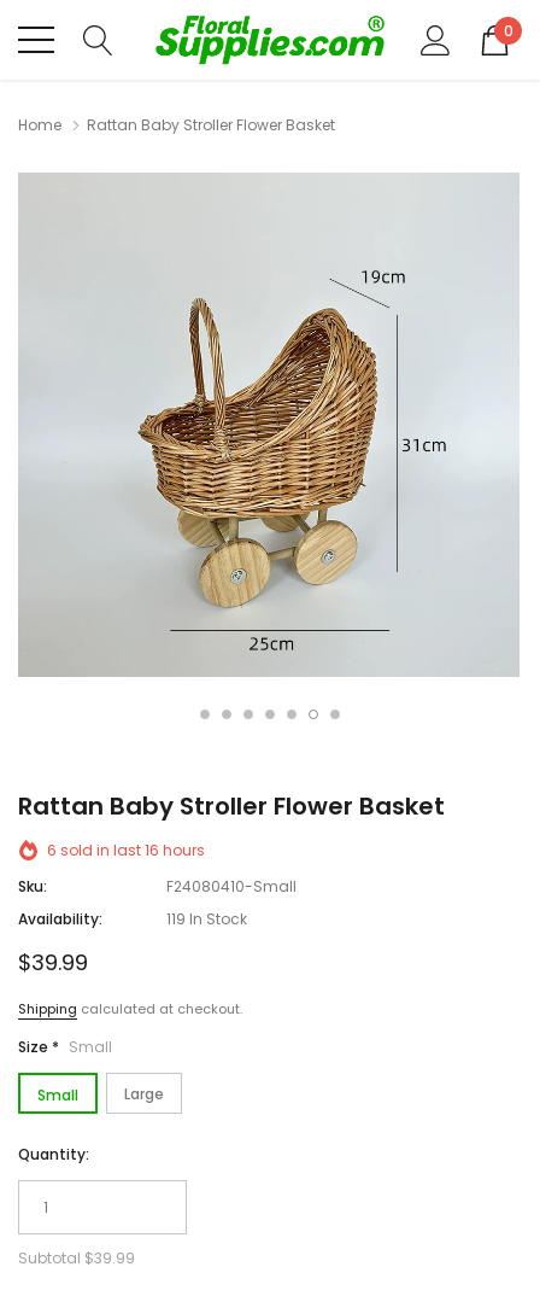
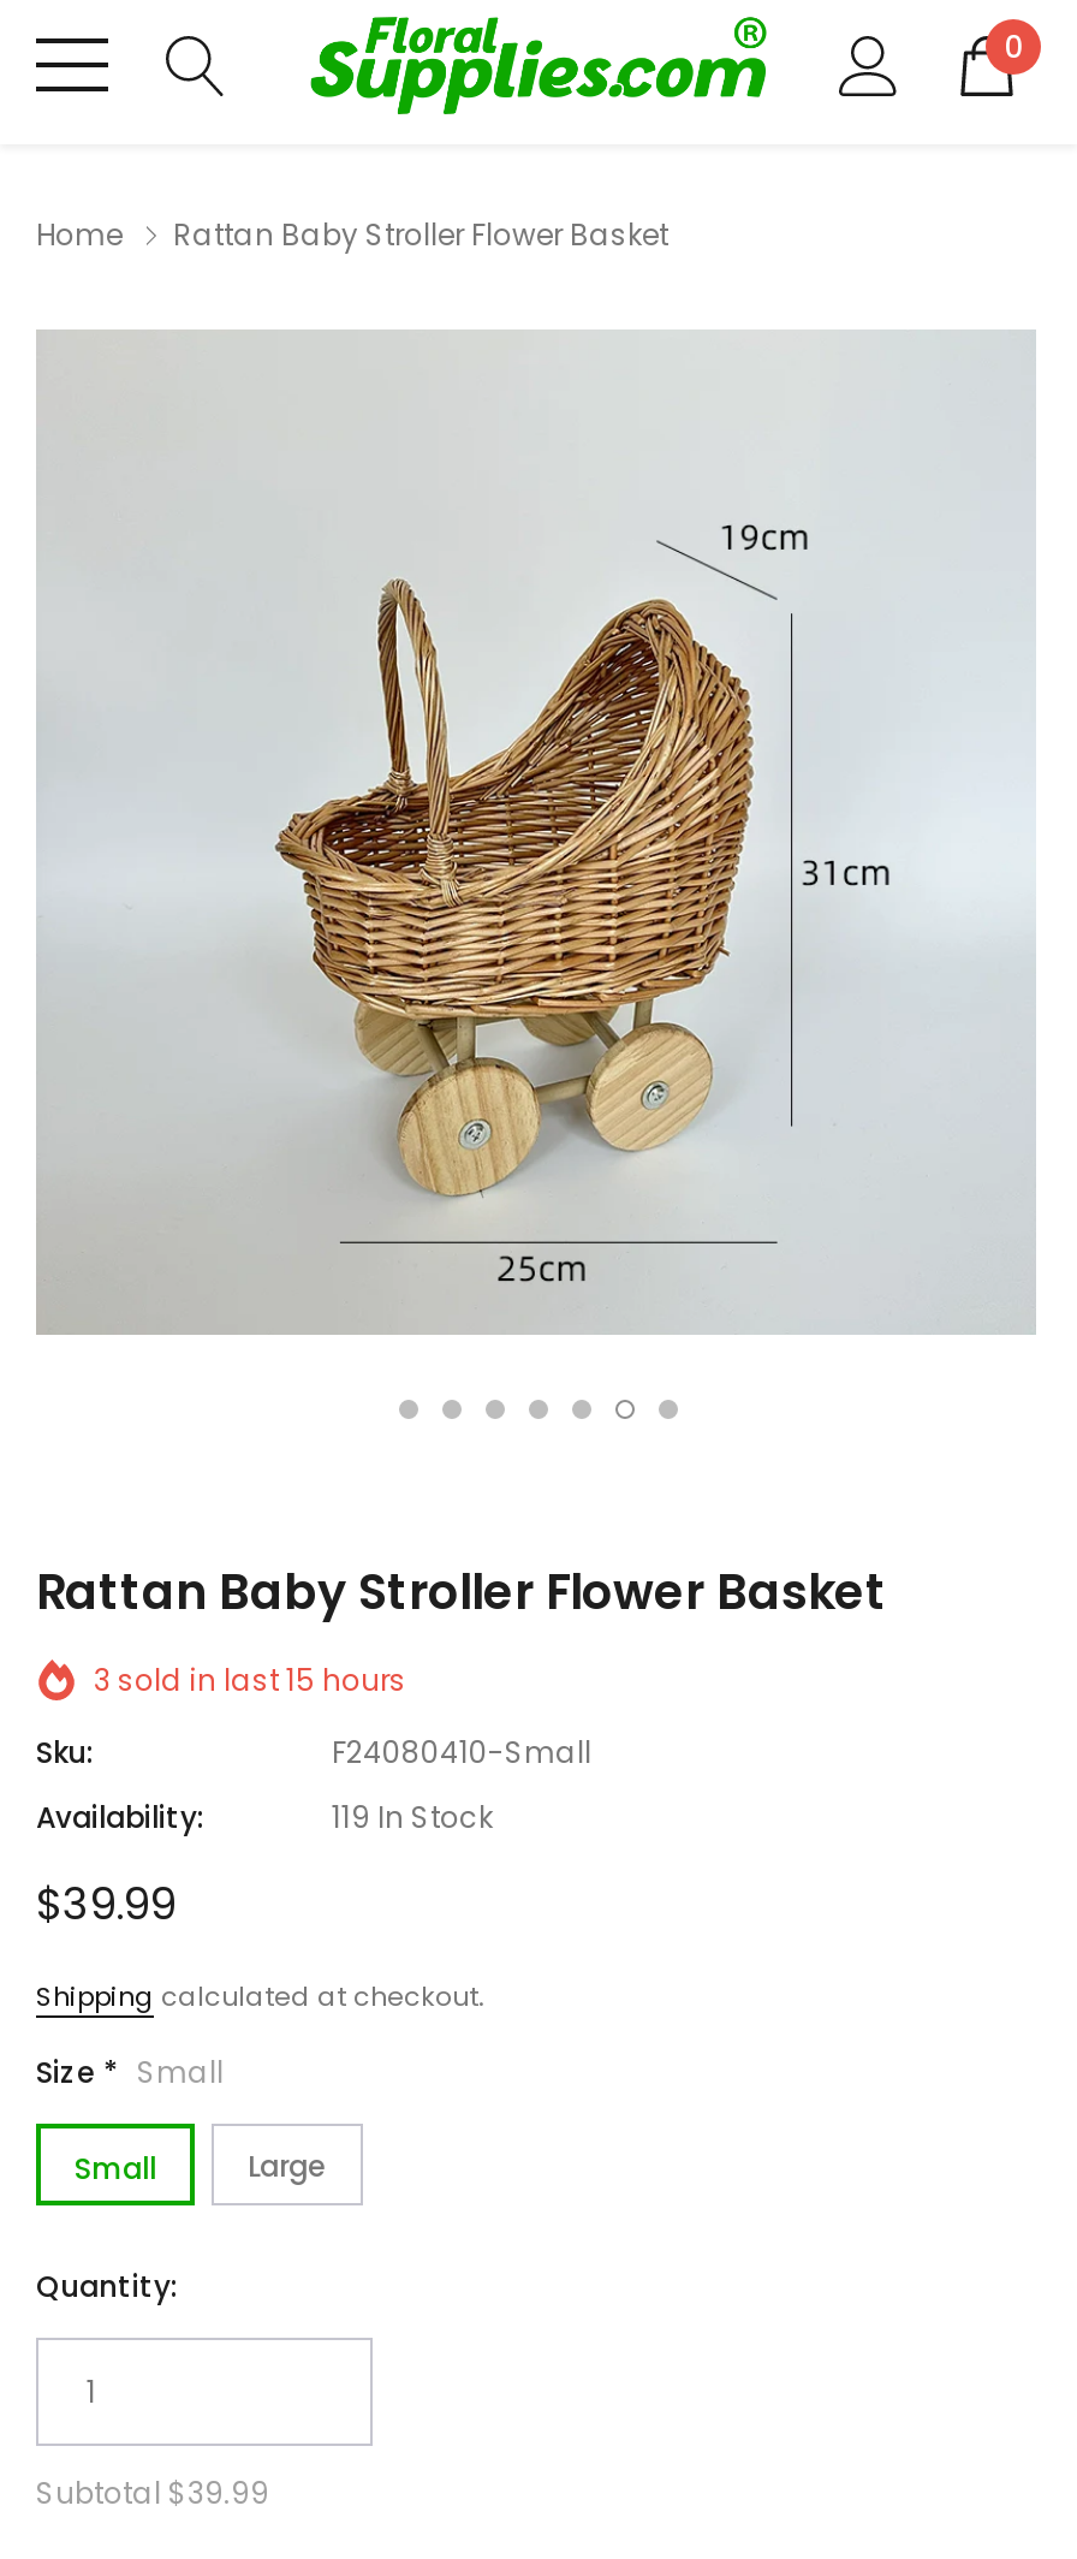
- 6 sold in last 16 hours
+ 3 sold in last 15 hours
